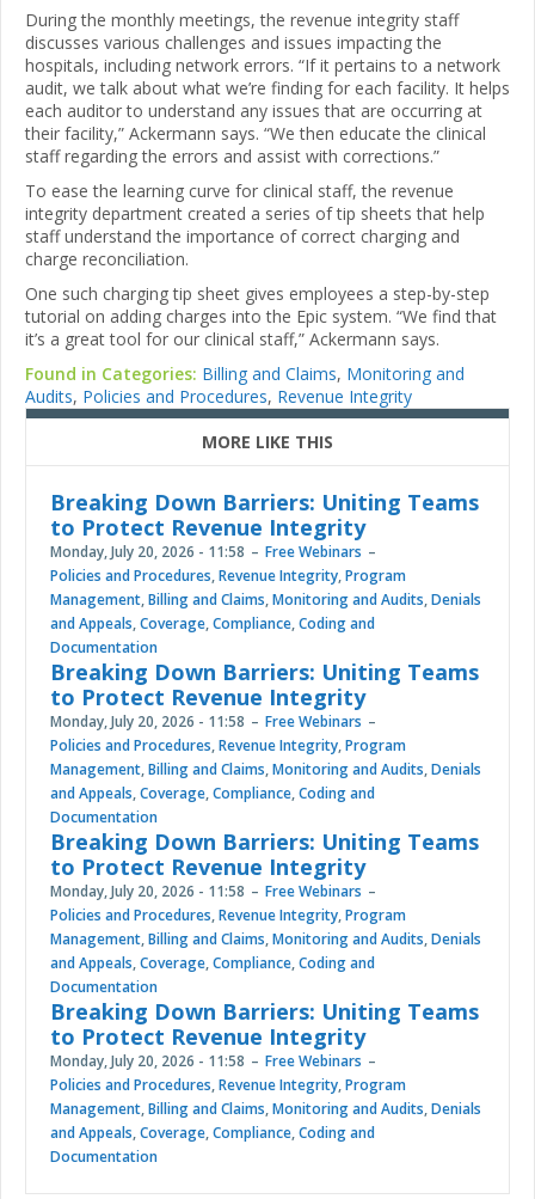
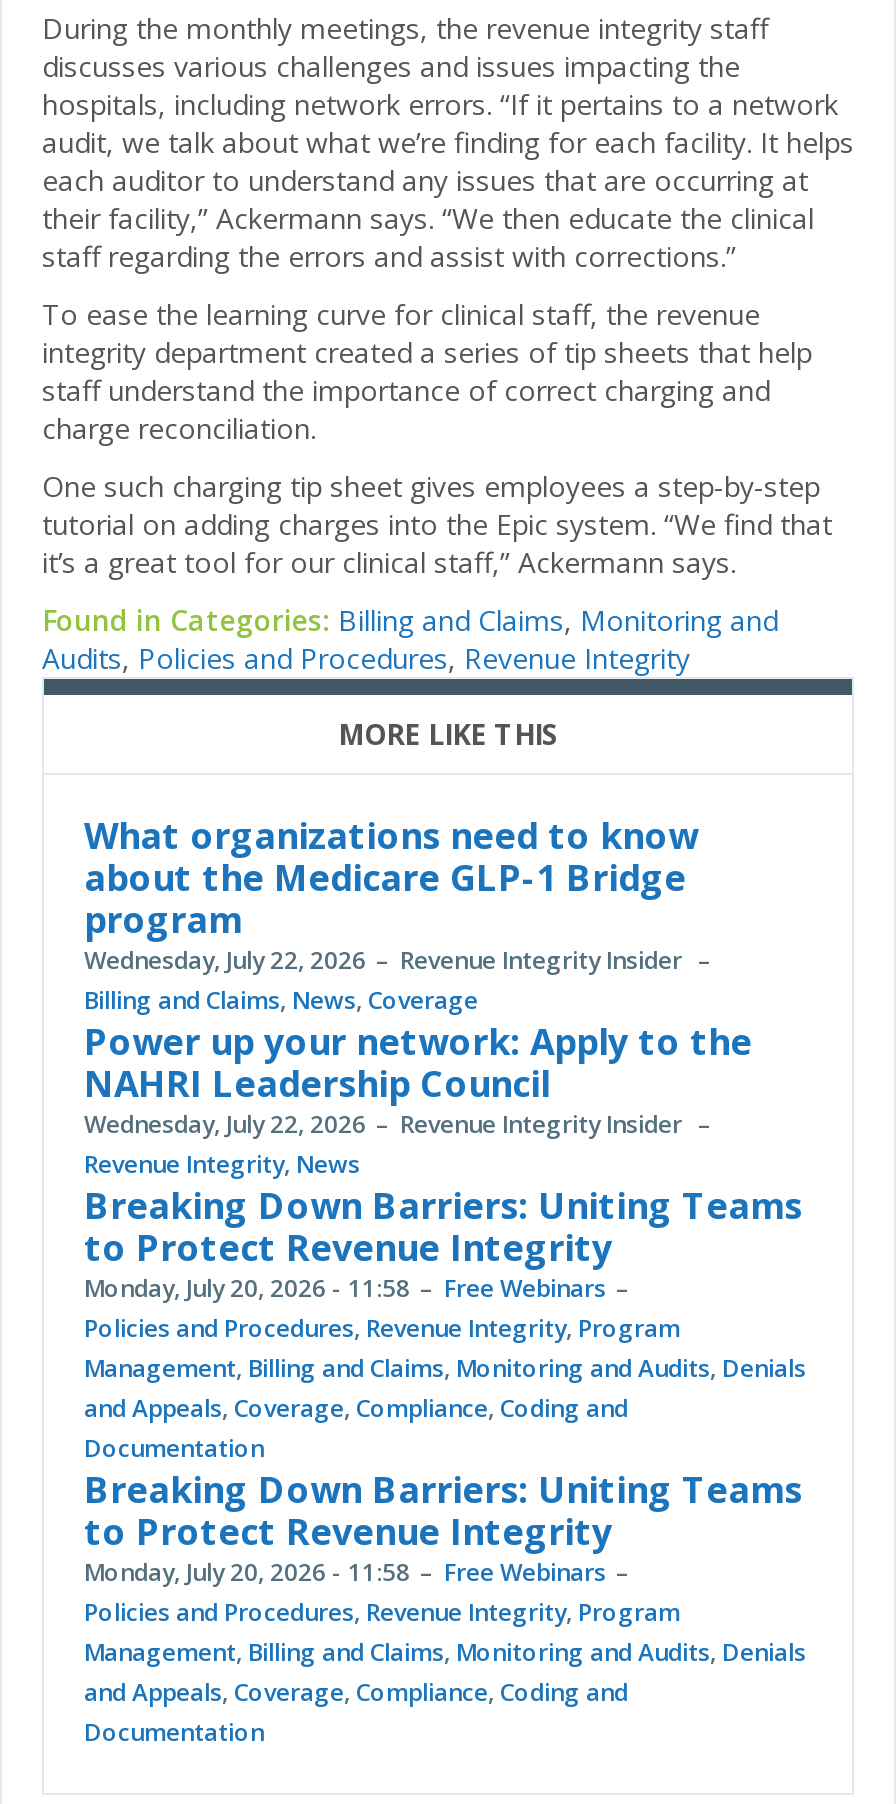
- Breaking Down Barriers: Uniting Teams
- to Protect Revenue Integrity
- Monday, July 20, 2026 - 11:58
- Free Webinars
- Policies and Procedures, Revenue Integrity, Program
- Management, Billing and Claims, Monitoring and Audits, Denials
- and Appeals, Coverage, Compliance, Coding and
- Documentation
- Breaking Down Barriers: Uniting Teams
- to Protect Revenue Integrity
- Monday, July 20, 2026 - 11:58
- Free Webinars
- Policies and Procedures, Revenue Integrity, Program
- Management, Billing and Claims, Monitoring and Audits, Denials
- and Appeals, Coverage, Compliance, Coding and
- Documentation
+ What organizations need to know
+ about the Medicare GLP-1 Bridge
+ program
+ Wednesday, July 22, 2026
+ Revenue Integrity Insider
+ Billing and Claims, News, Coverage
+ Power up your network: Apply to the
+ NAHRI Leadership Council
+ Wednesday, July 22, 2026
+ Revenue Integrity Insider
+ Revenue Integrity, News
